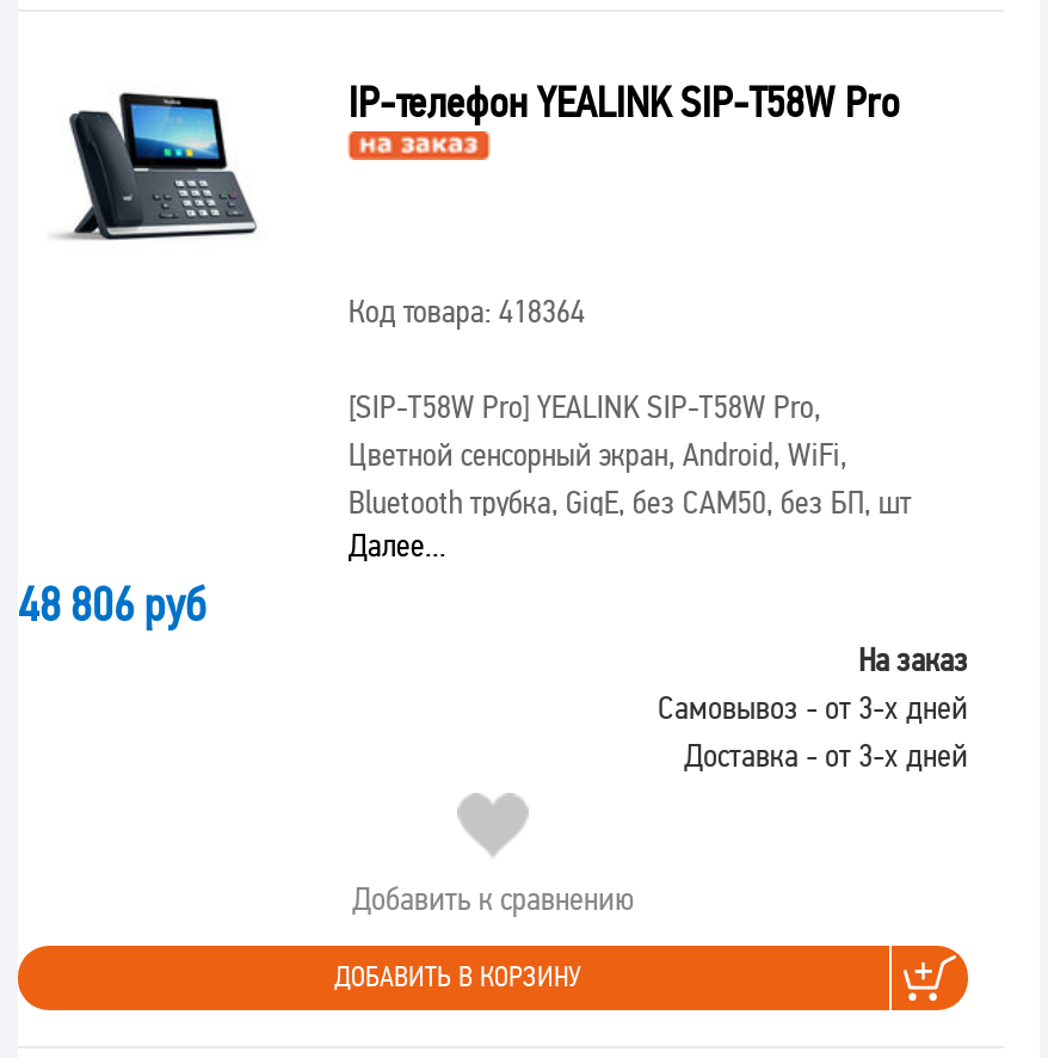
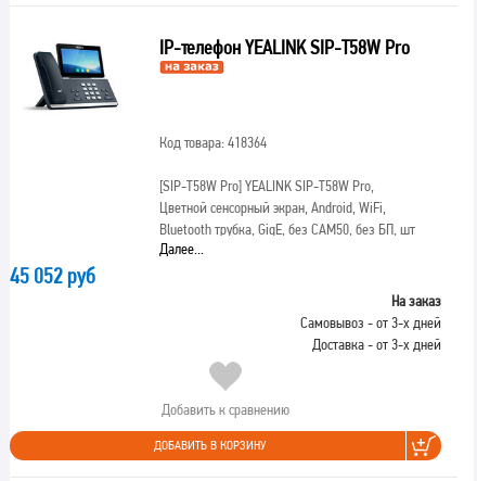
- 48 806 руб
+ 45 052 руб
